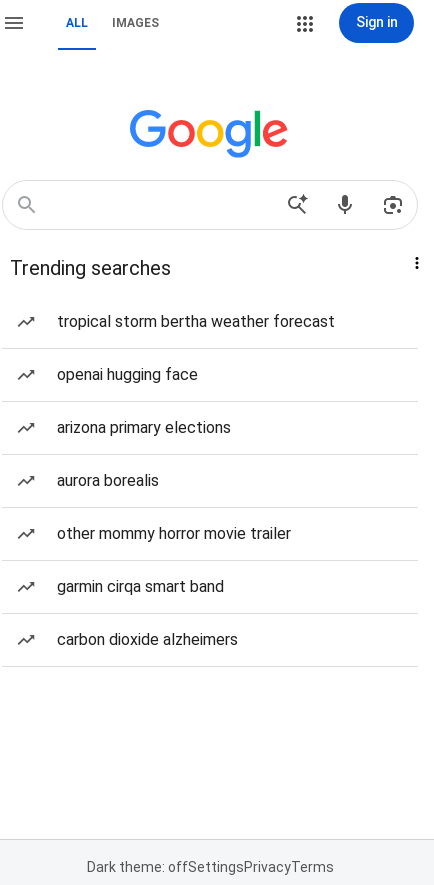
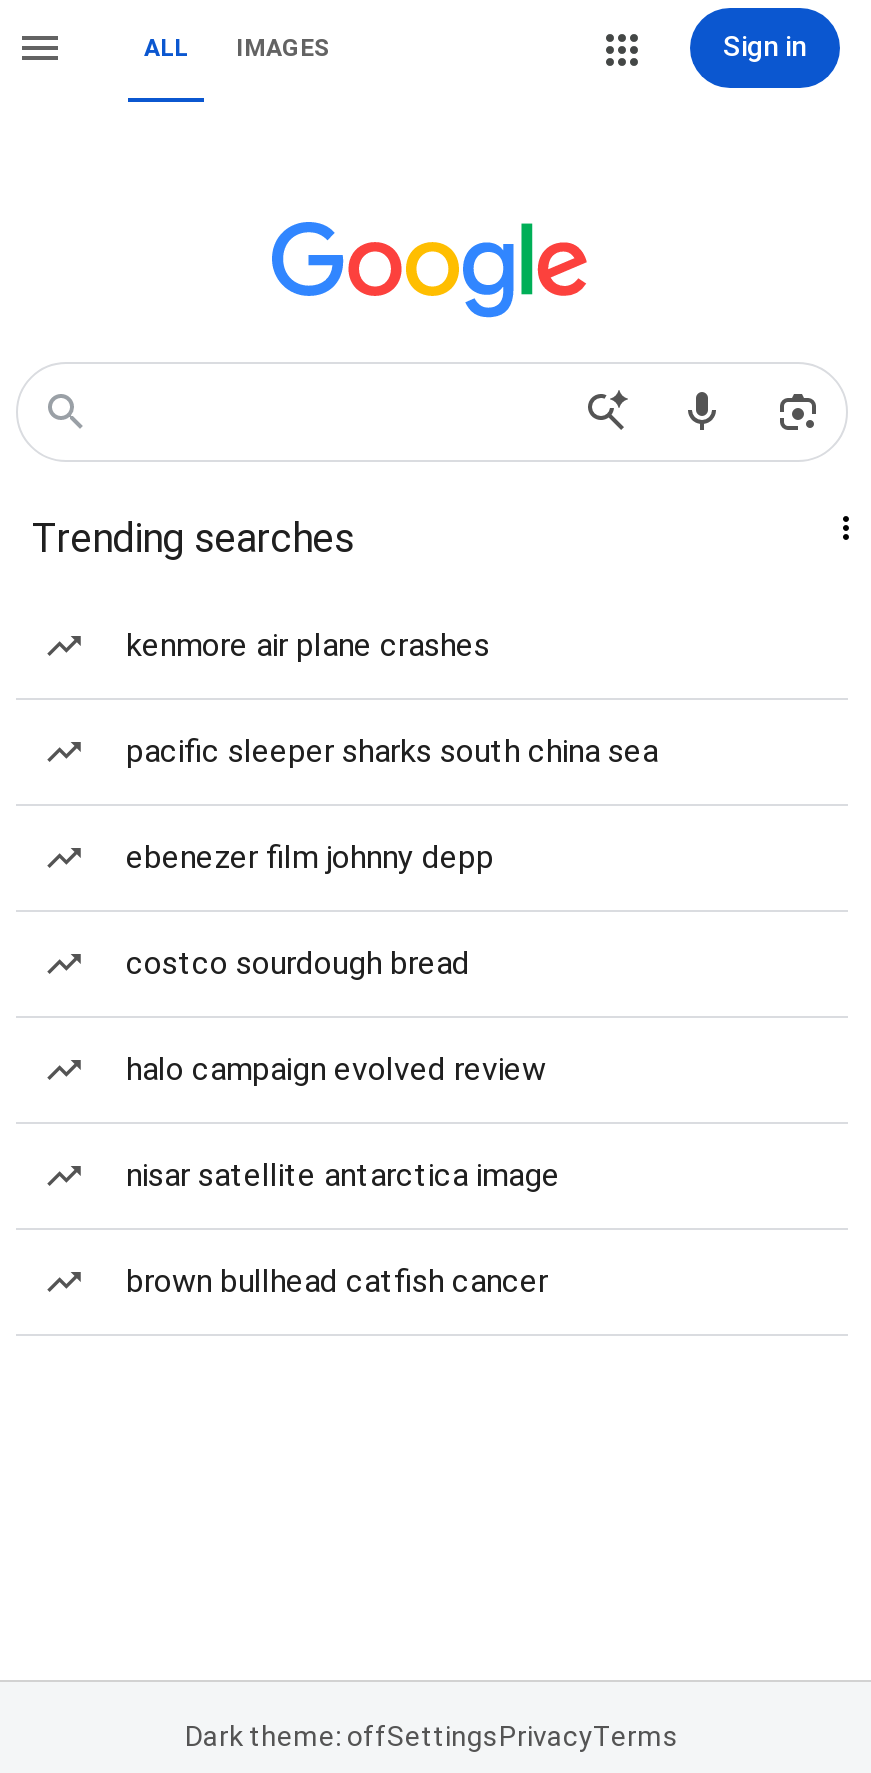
- tropical storm bertha weather forecast
+ kenmore air plane crashes

- openai hugging face
+ pacific sleeper sharks south china sea

- arizona primary elections
+ ebenezer film johnny depp

- aurora borealis
+ costco sourdough bread

- other mommy horror movie trailer
+ halo campaign evolved review

- garmin cirqa smart band
+ nisar satellite antarctica image

- carbon dioxide alzheimers
+ brown bullhead catfish cancer
